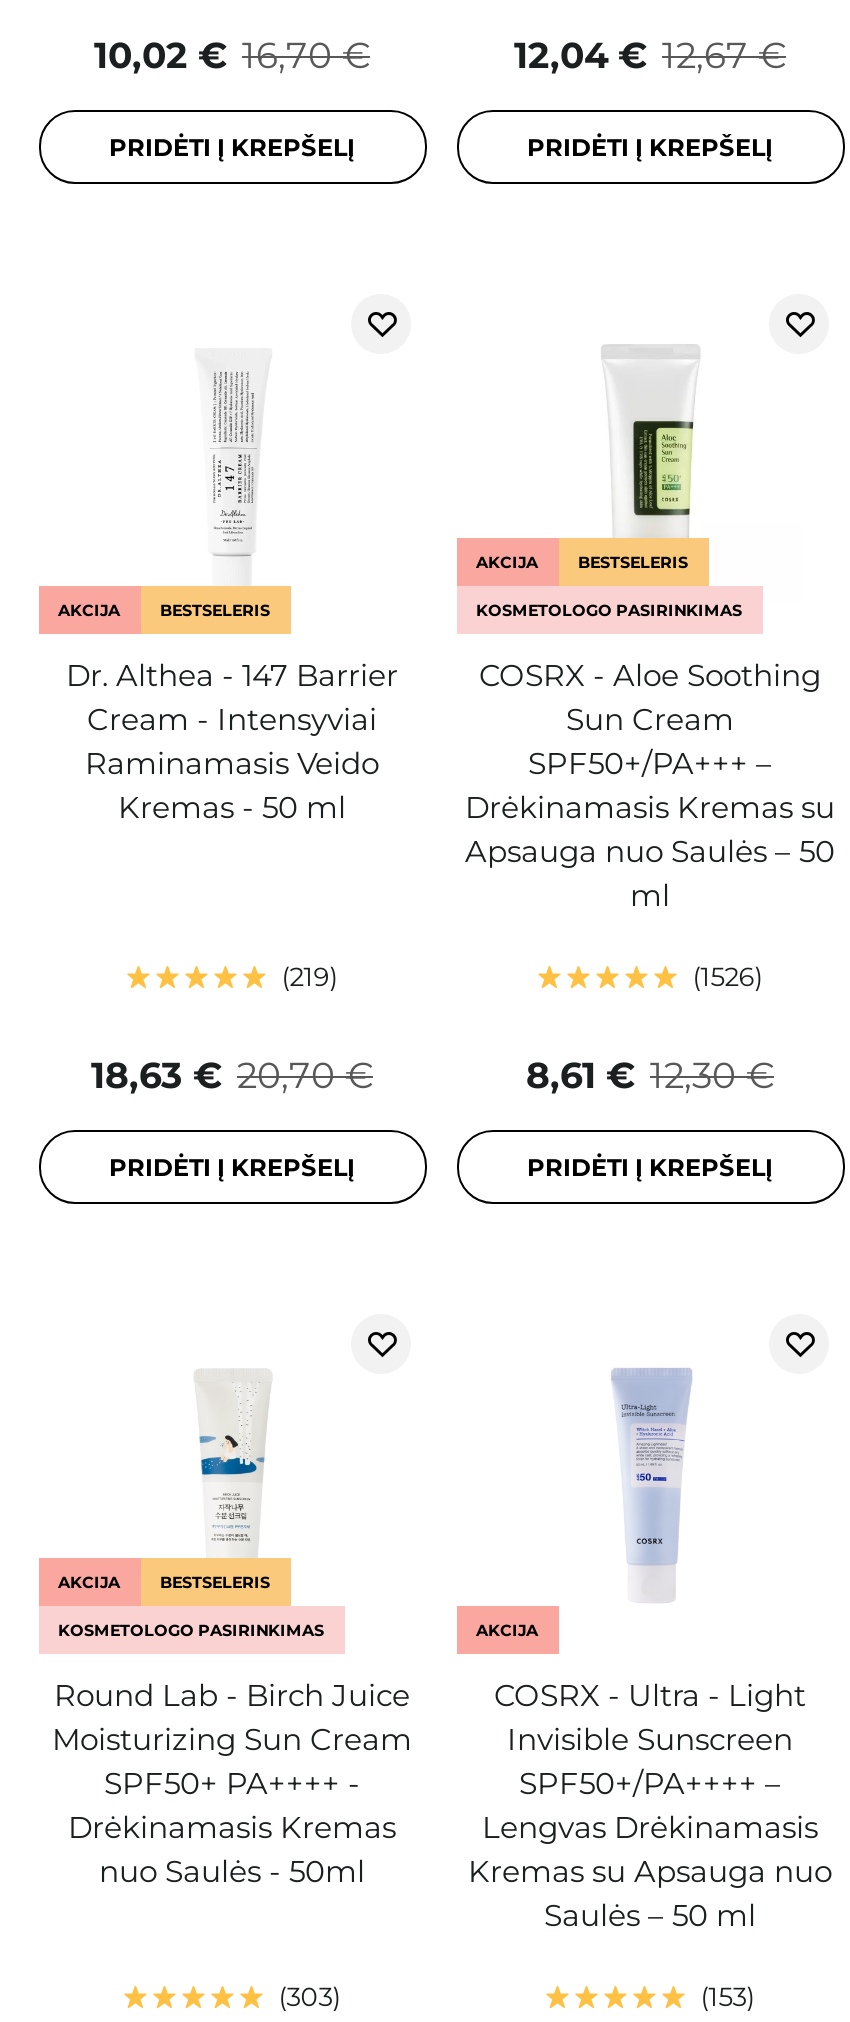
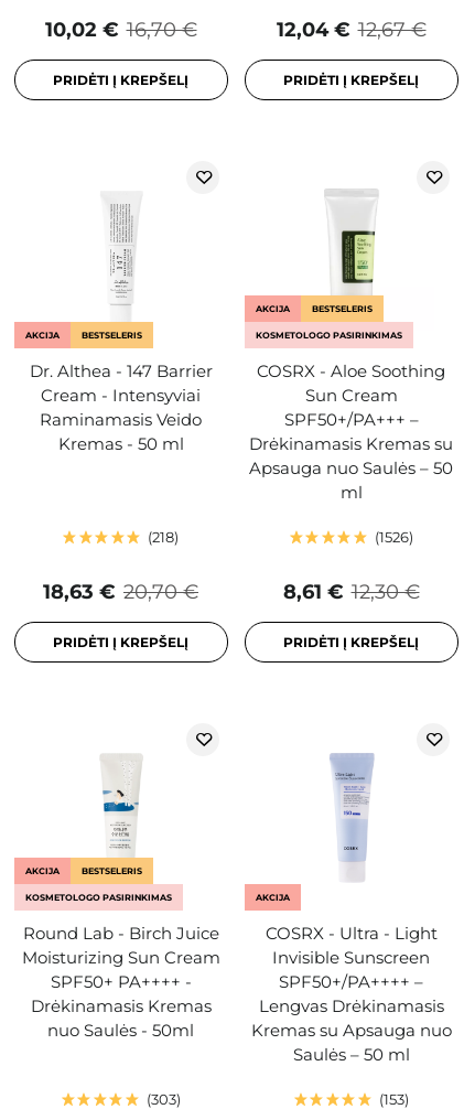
- 219
+ 218
